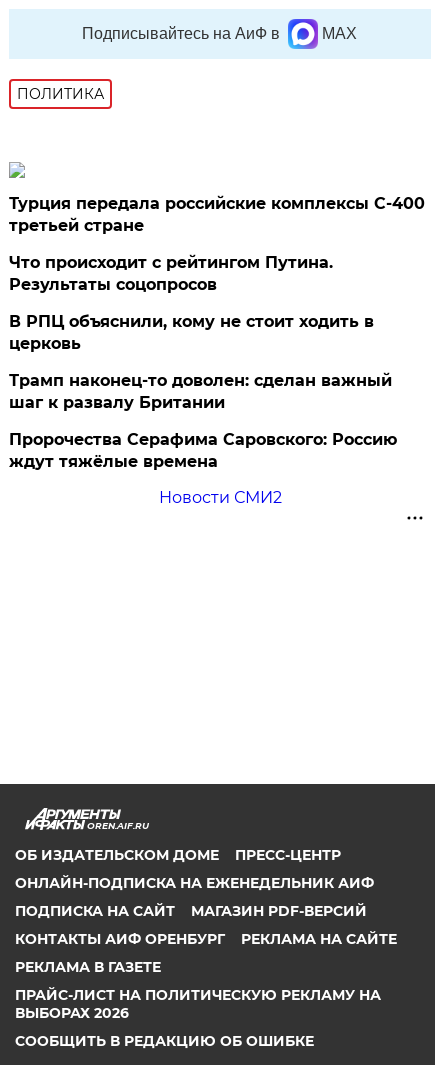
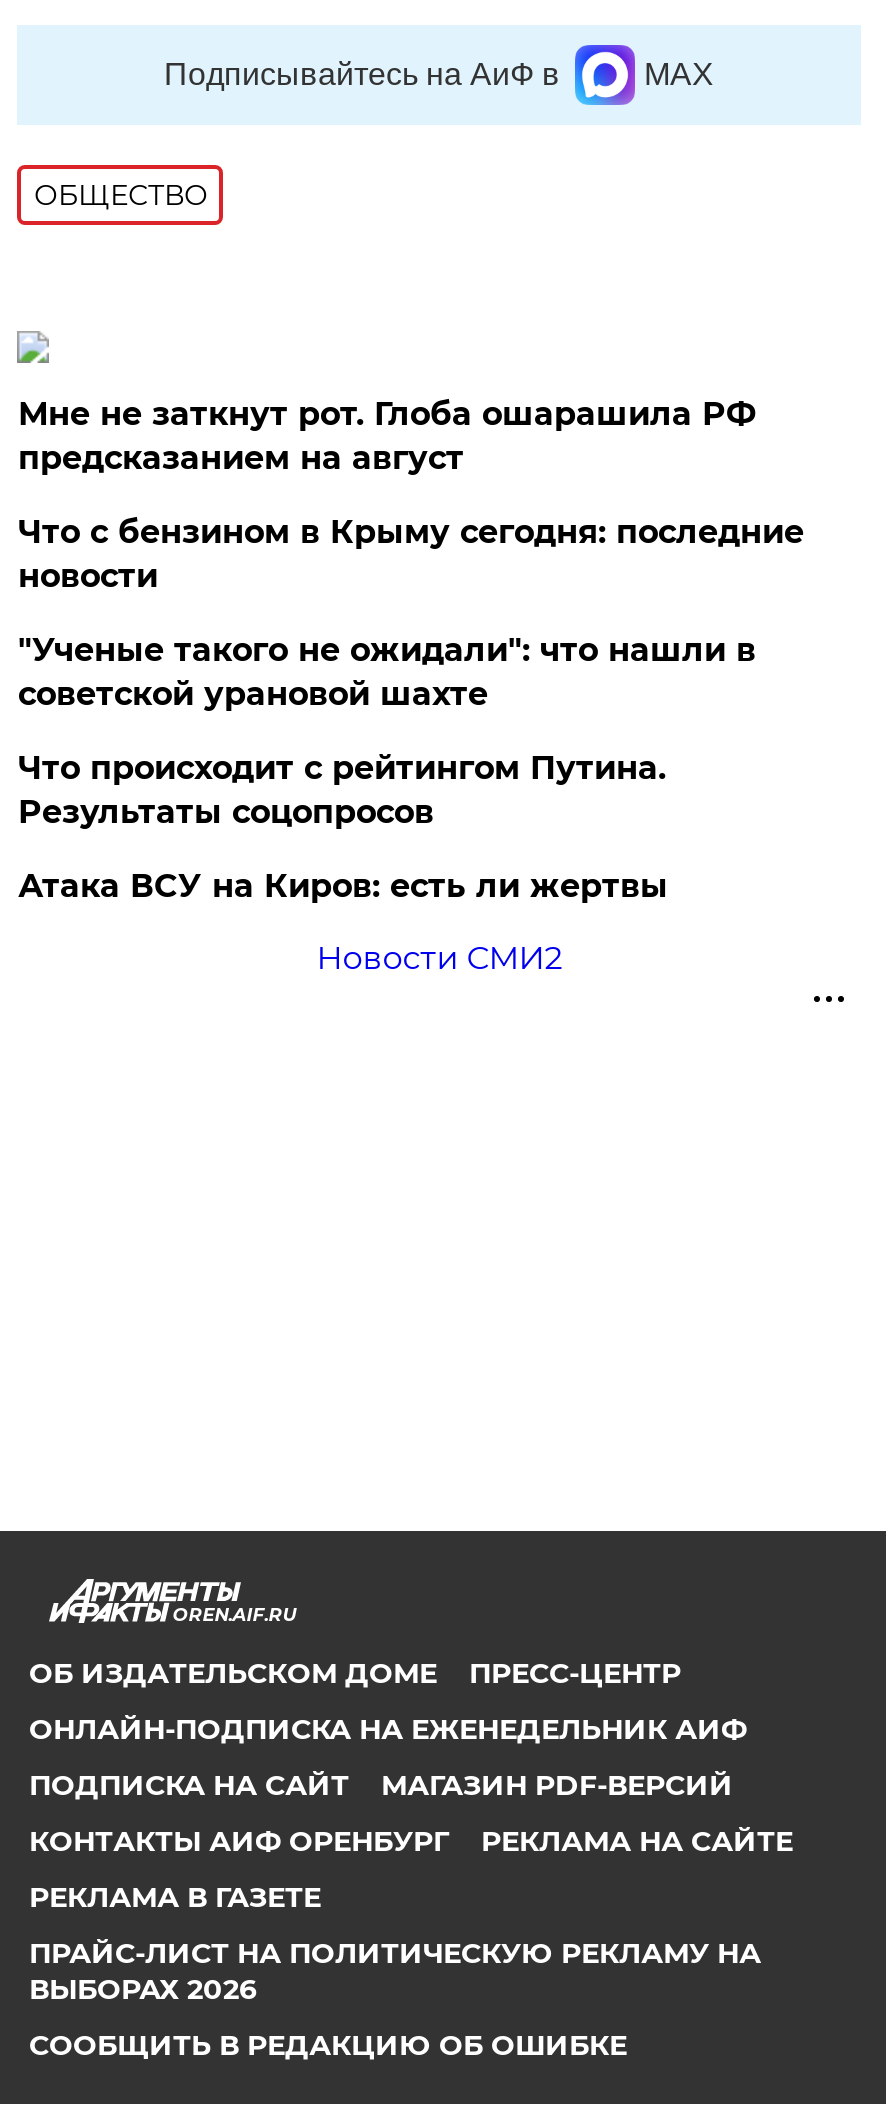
- ПОЛИТИКА
+ ОБЩЕСТВО

- Турция передала российские комплексы С-400
- третьей стране
+ Мне не заткнут рот. Глоба ошарашила РФ
+ предсказанием на август
+ Что с бензином в Крыму сегодня: последние
+ новости
+ "Ученые такого не ожидали": что нашли в
+ советской урановой шахте

moved down: Что происходит с рейтингом Путина. | Результаты соцопросов

- В РПЦ объяснили, кому не стоит ходить в
- церковь
- Трамп наконец-то доволен: сделан важный
- шаг к развалу Британии
- Пророчества Серафима Саровского: Россию
- ждут тяжёлые времена
+ Атака ВСУ на Киров: есть ли жертвы
